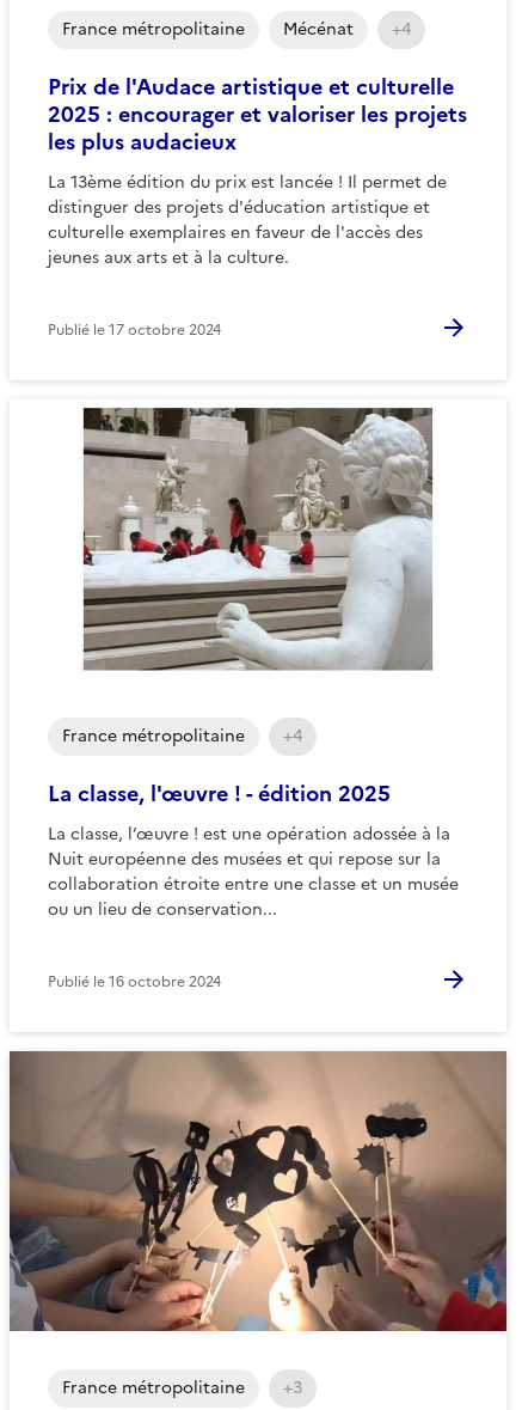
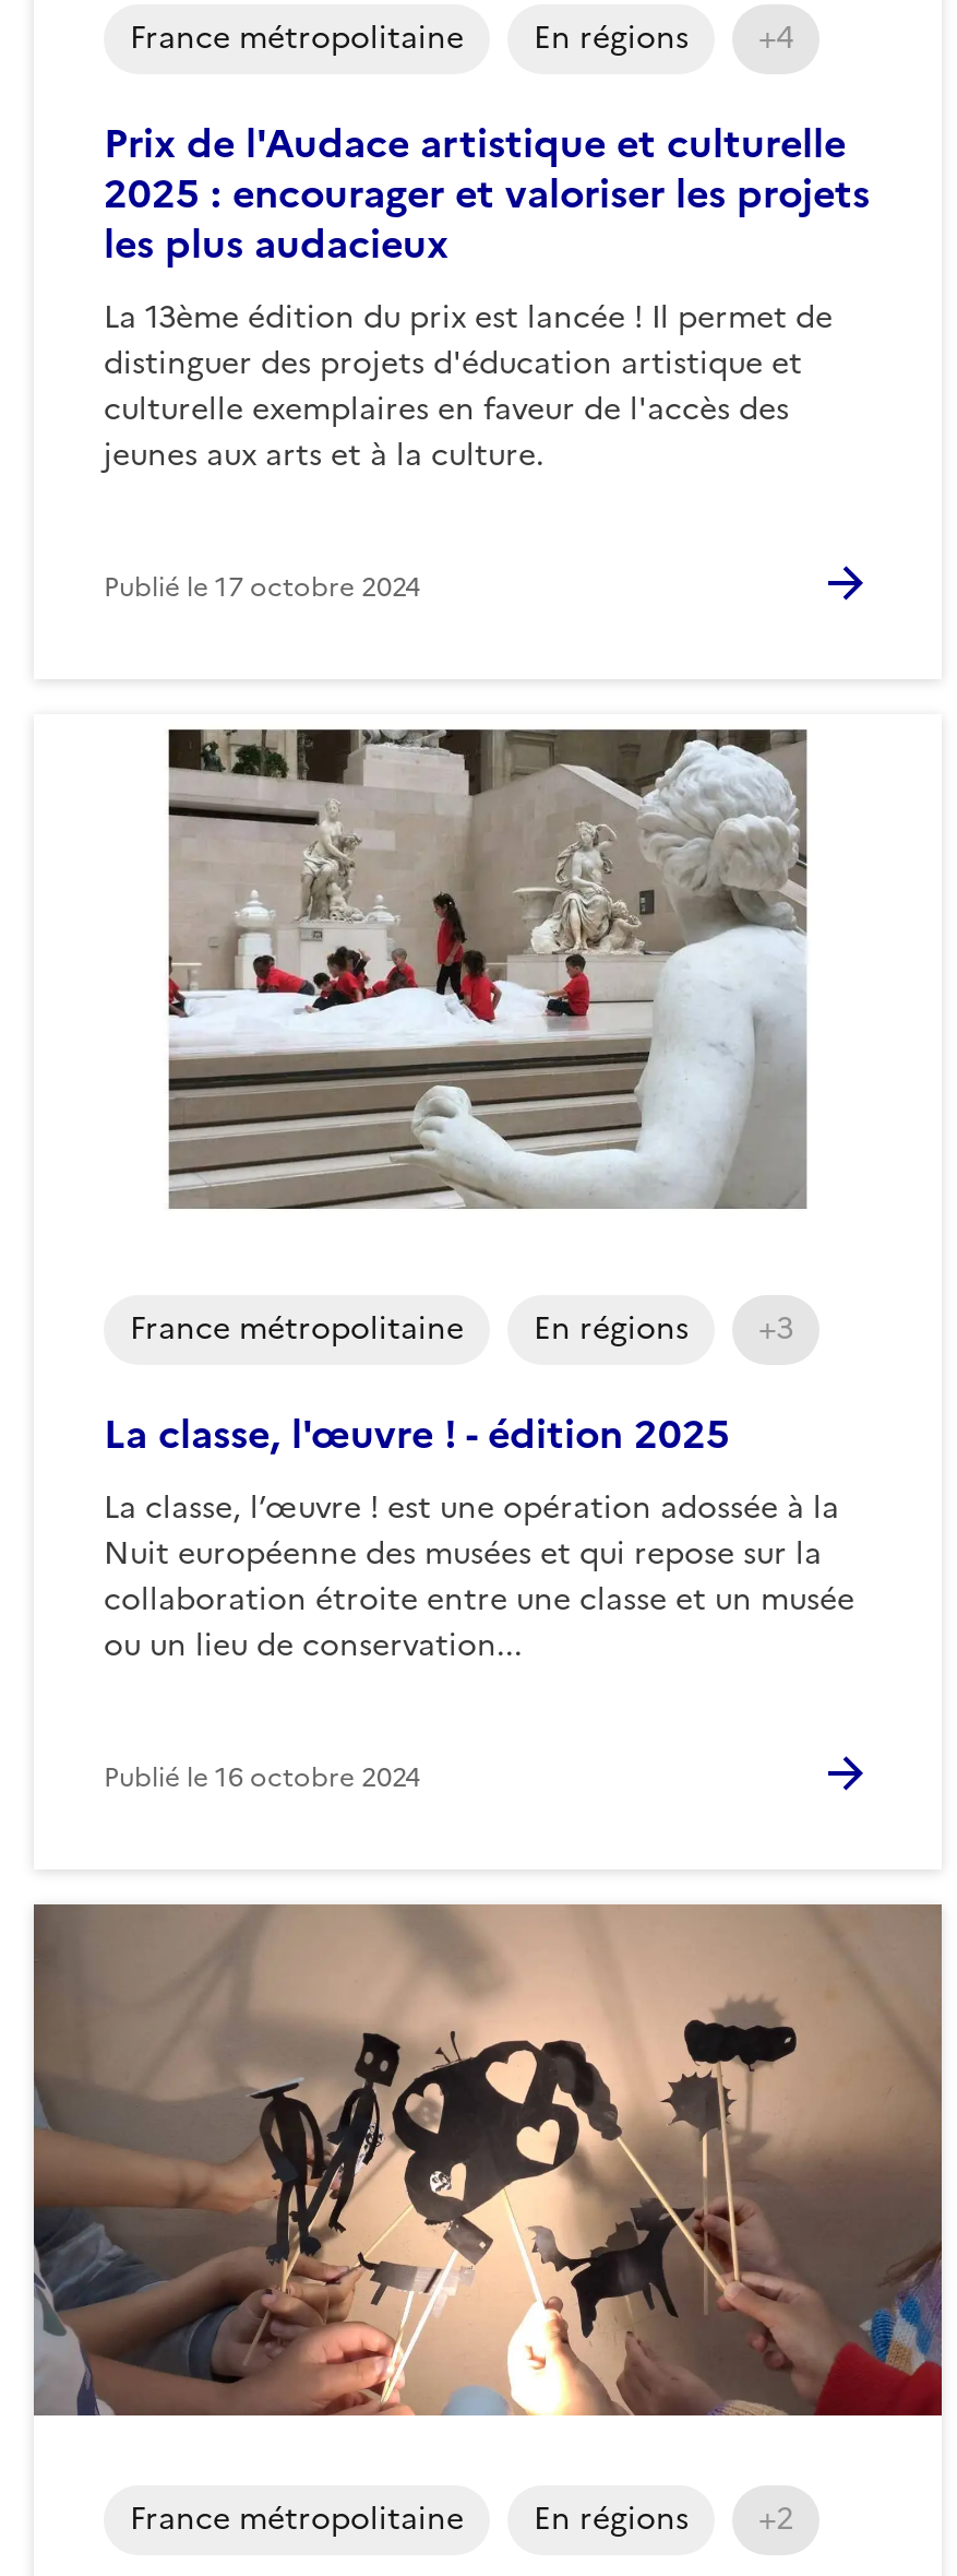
- Mécénat
+ En régions

- +4
+ En régions
+ +3

- +3
+ En régions
+ +2
